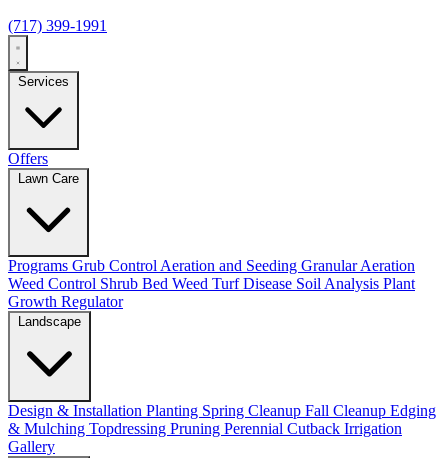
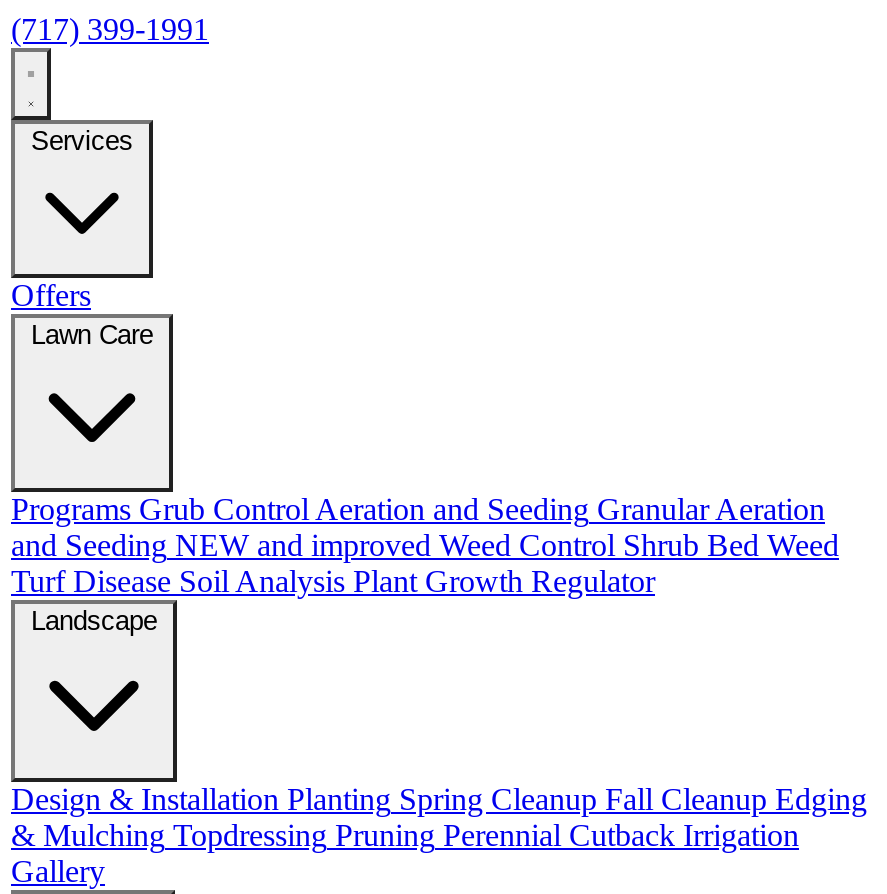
- Weed Control Shrub Bed Weed Turf Disease Soil Analysis Plant
- Growth Regulator
+ and Seeding NEW and improved Weed Control Shrub Bed Weed
+ Turf Disease Soil Analysis Plant Growth Regulator
